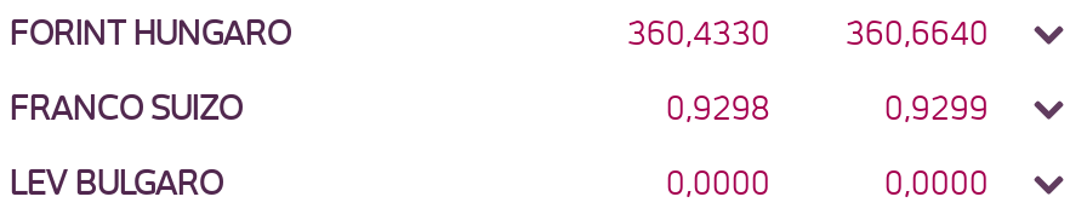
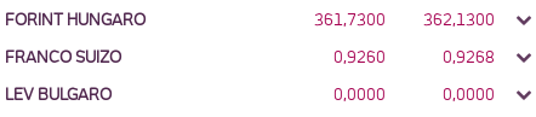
- 360,4330
+ 361,7300

- 360,6640
+ 362,1300

- 0,9298
+ 0,9260

- 0,9299
+ 0,9268
